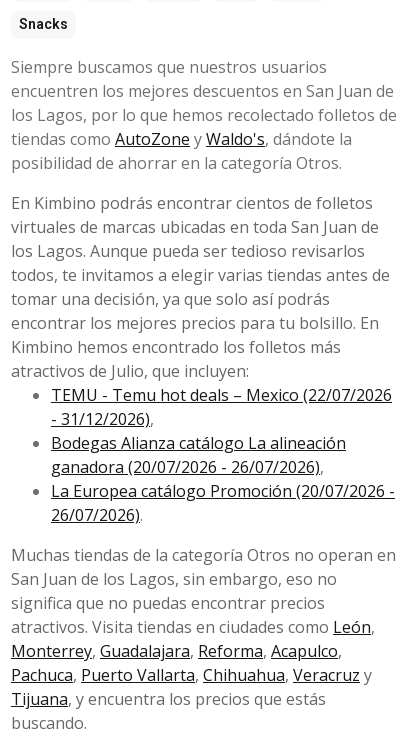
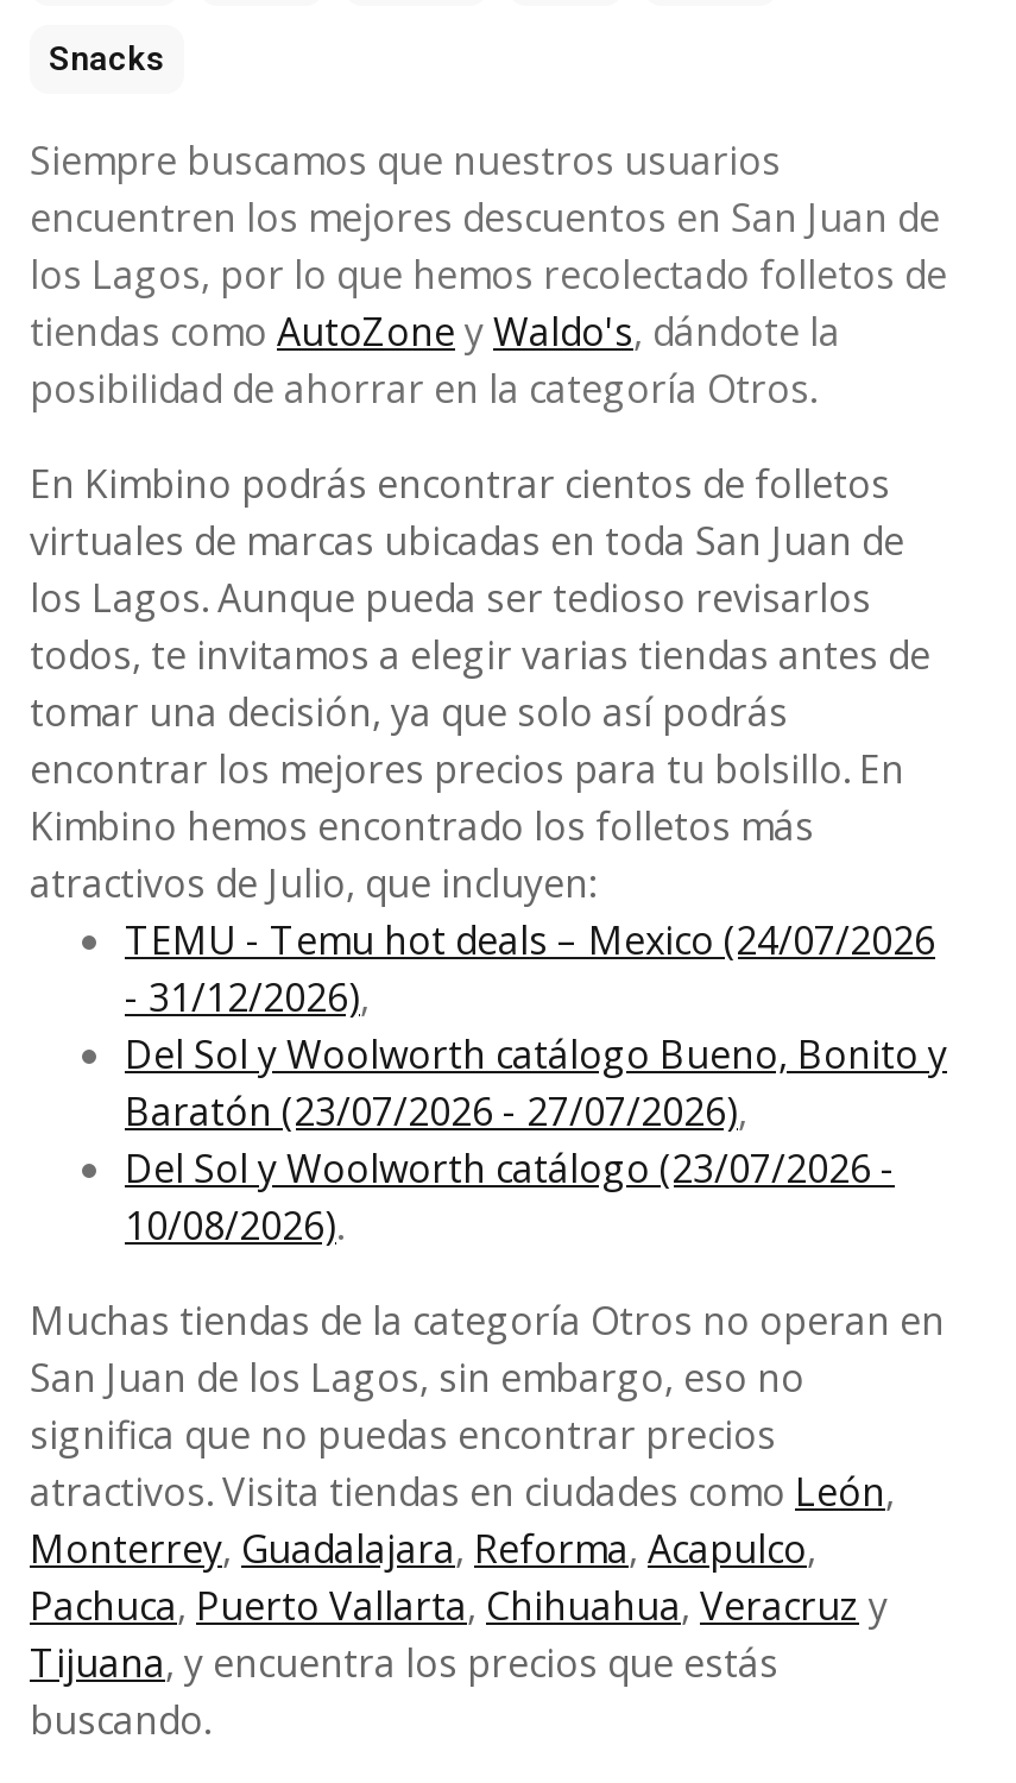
- TEMU - Temu hot deals – Mexico (22/07/2026
+ TEMU - Temu hot deals – Mexico (24/07/2026

- Bodegas Alianza catálogo La alineación
- ganadora (20/07/2026 - 26/07/2026),
- La Europea catálogo Promoción (20/07/2026 -
- 26/07/2026).
+ Del Sol y Woolworth catálogo Bueno, Bonito y
+ Baratón (23/07/2026 - 27/07/2026),
+ Del Sol y Woolworth catálogo (23/07/2026 -
+ 10/08/2026).
